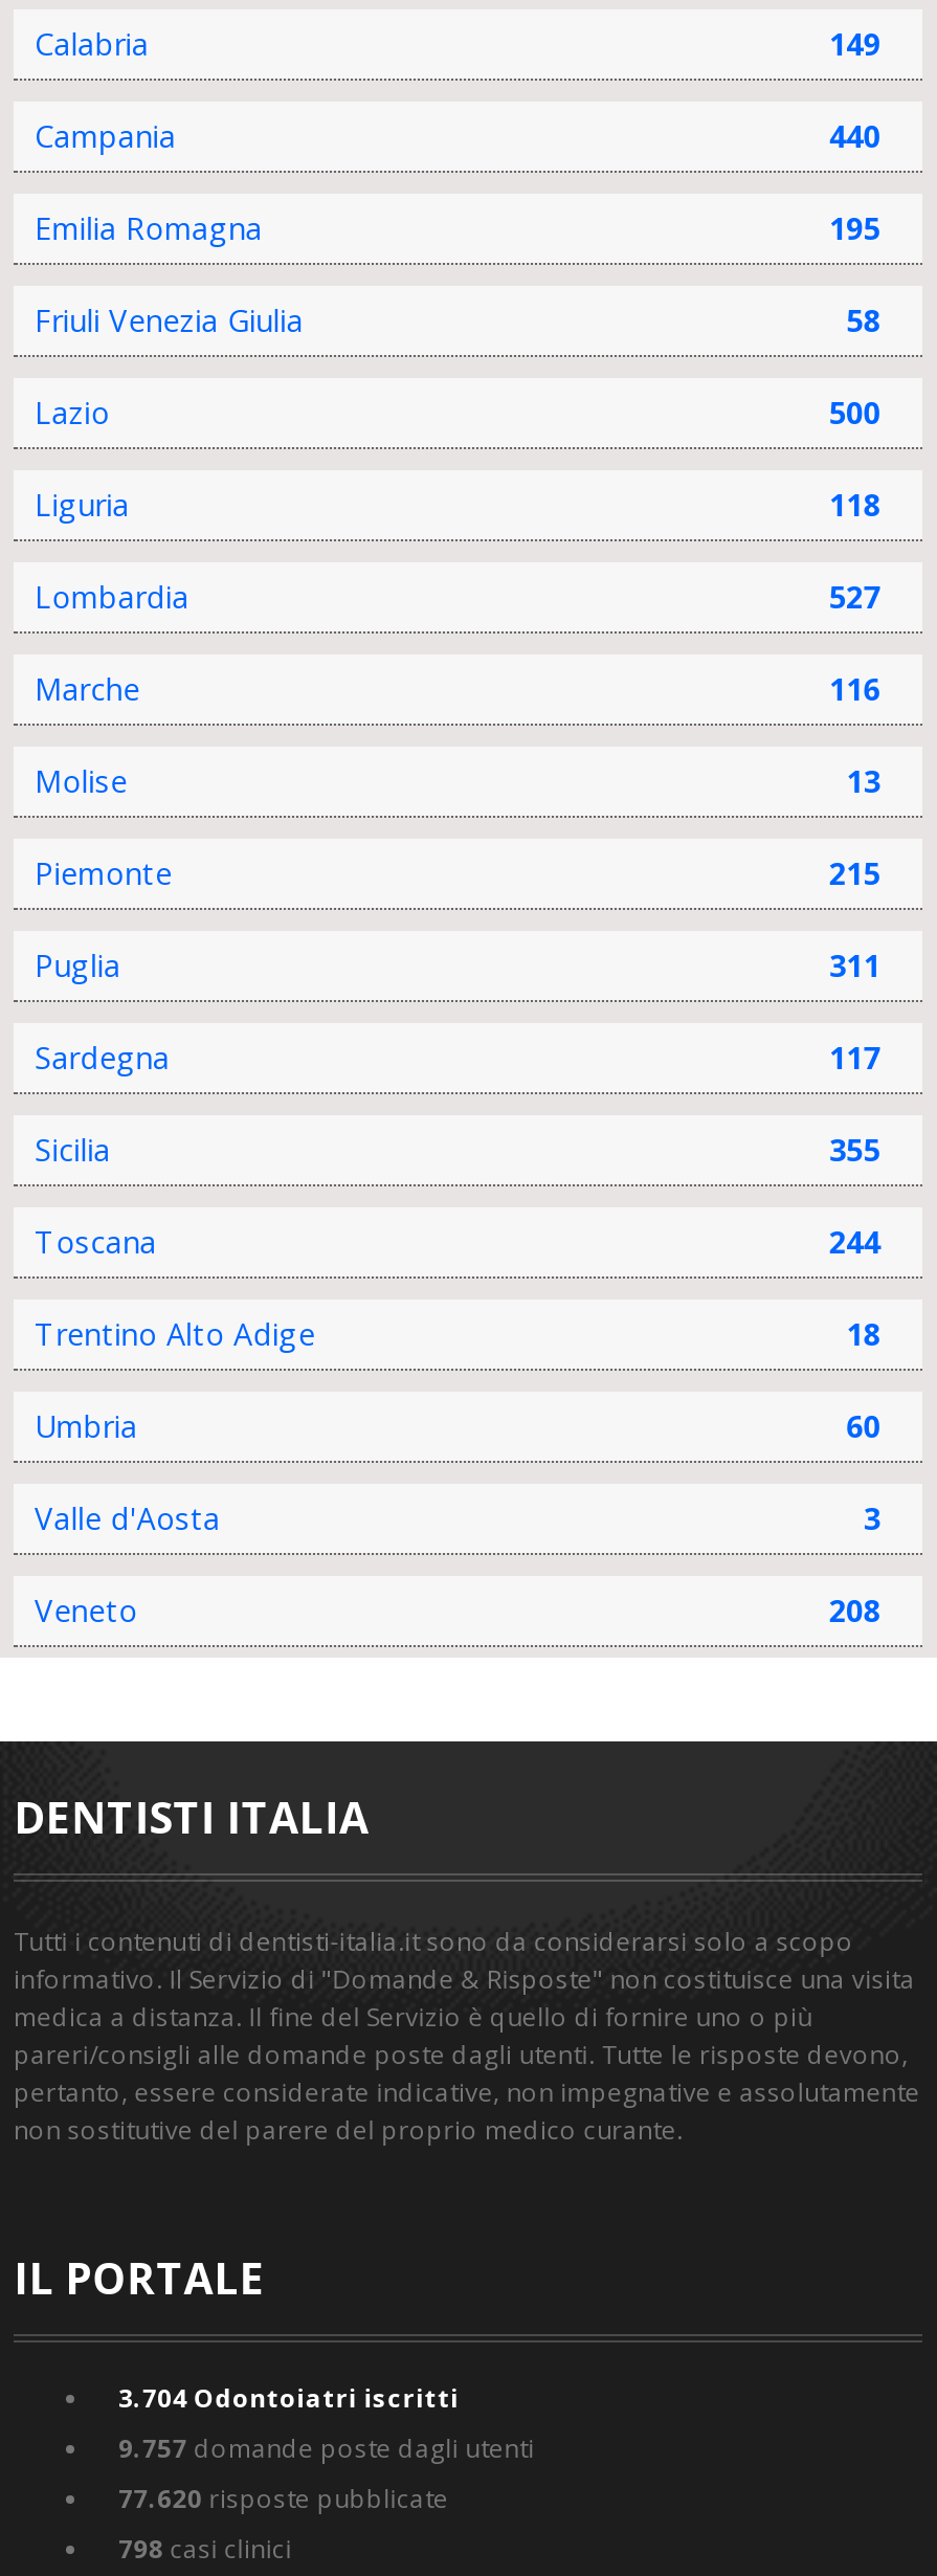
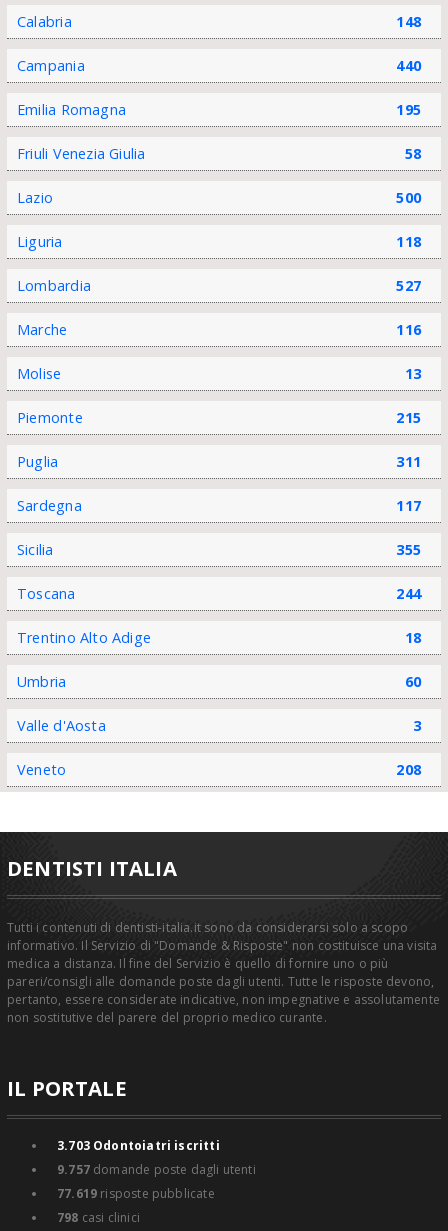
- 149
+ 148

- 3.704 Odontoiatri iscritti
+ 3.703 Odontoiatri iscritti

- 77.620 risposte pubblicate
+ 77.619 risposte pubblicate
